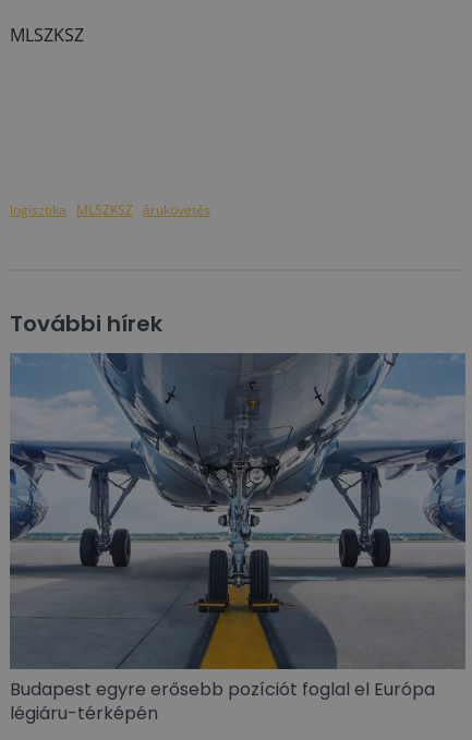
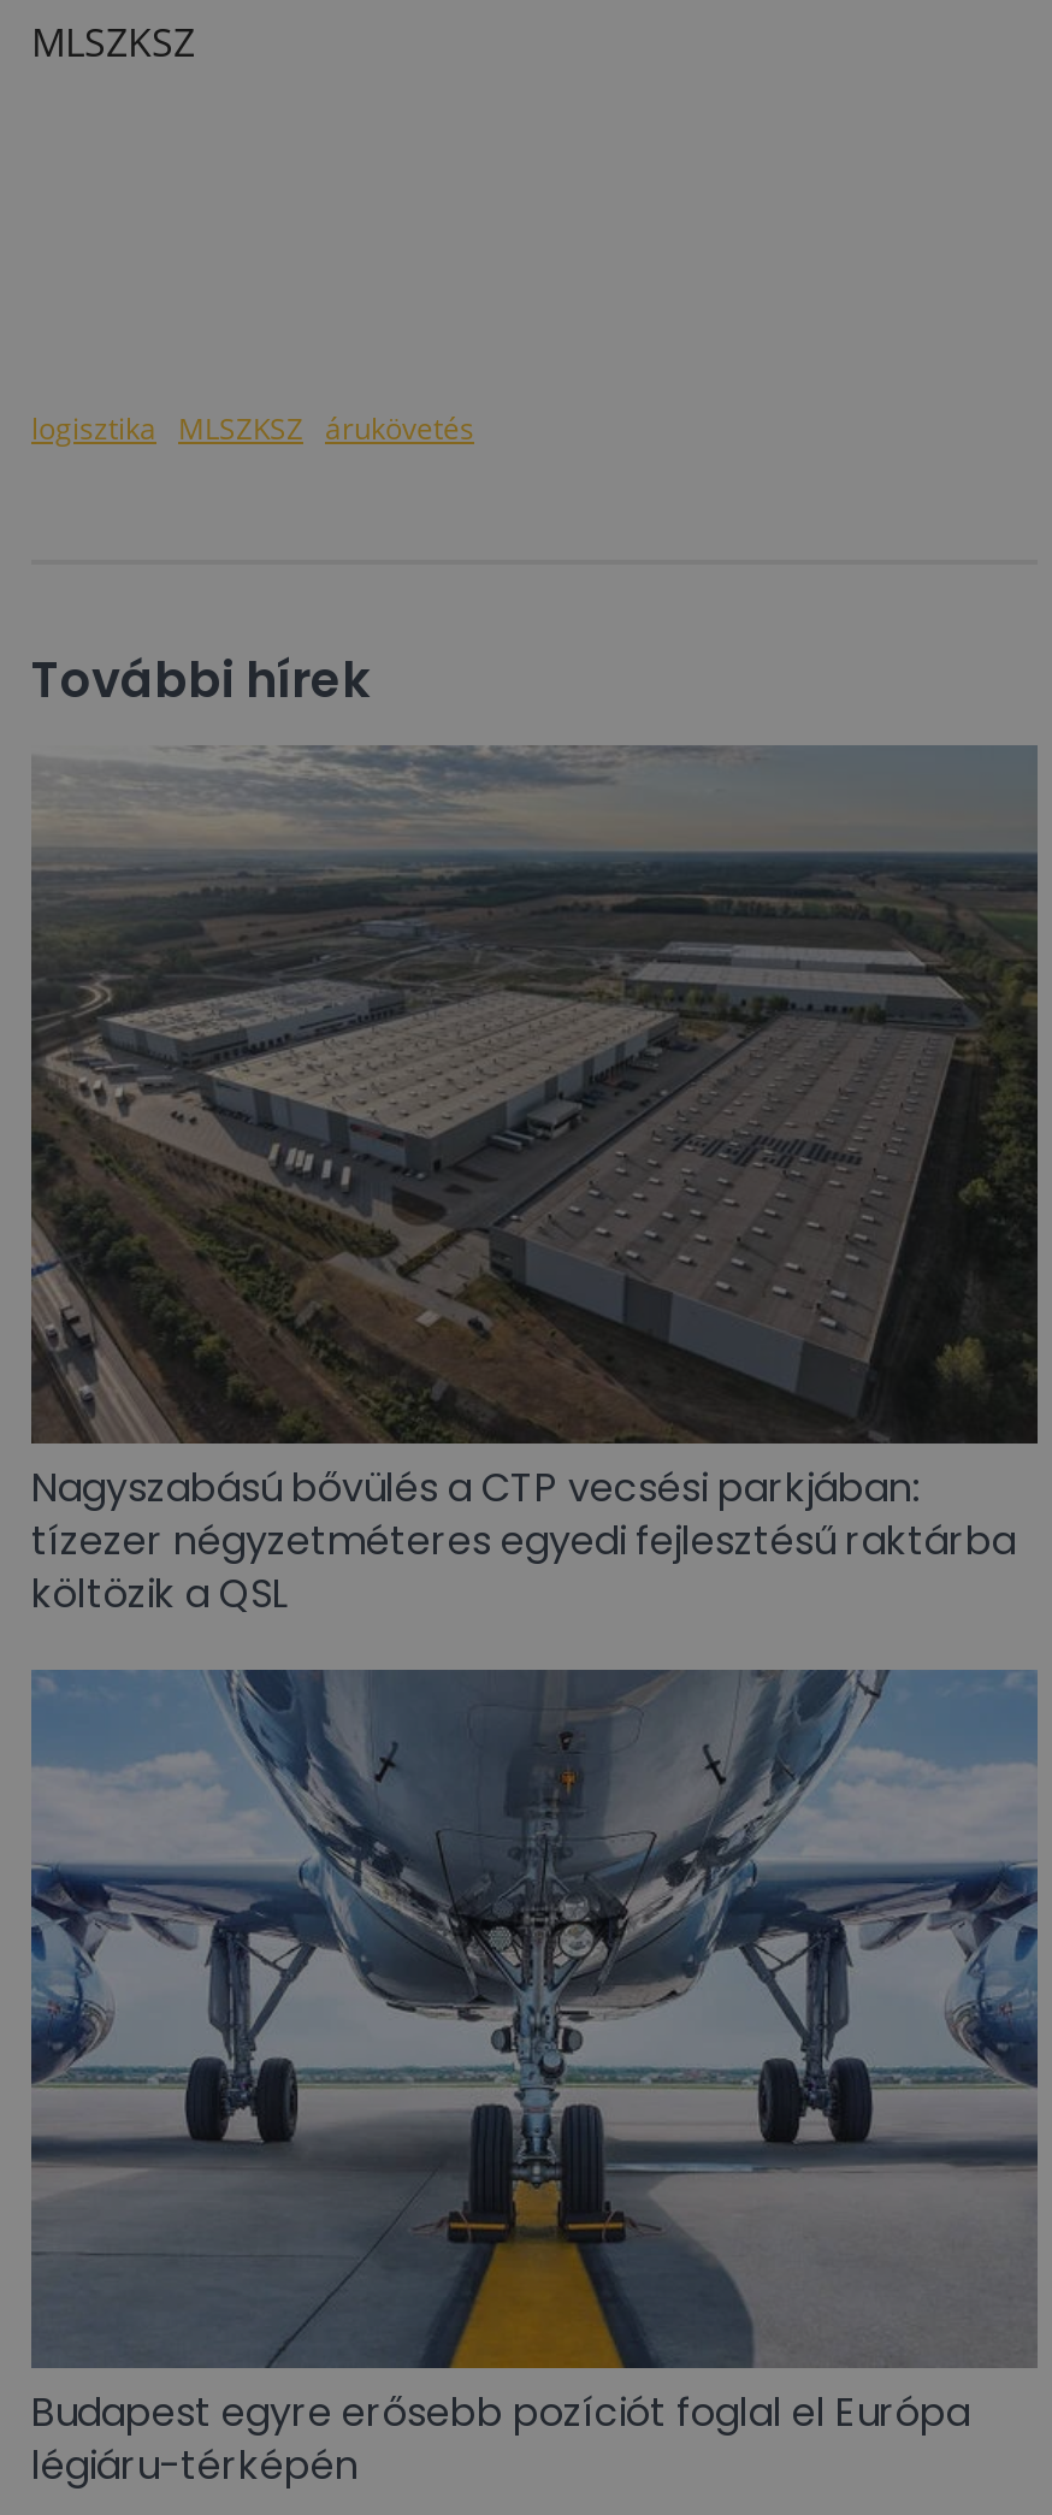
+ [image]
+ Nagyszabású bővülés a CTP vecsési parkjában:
+ tízezer négyzetméteres egyedi fejlesztésű raktárba
+ költözik a QSL
